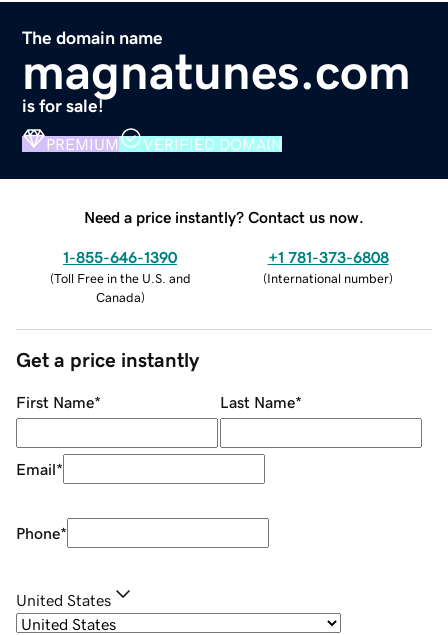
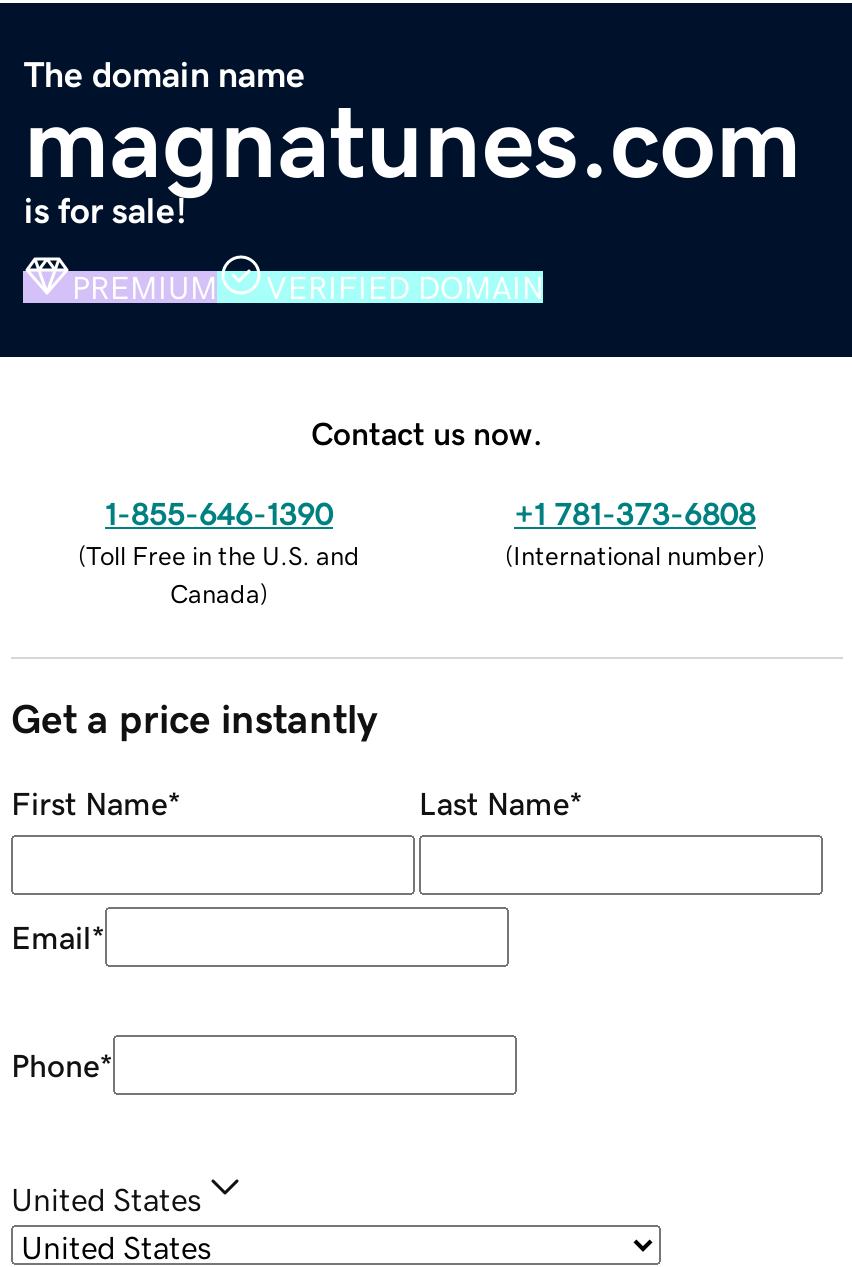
- Need a price instantly? Contact us now.
+ Contact us now.
